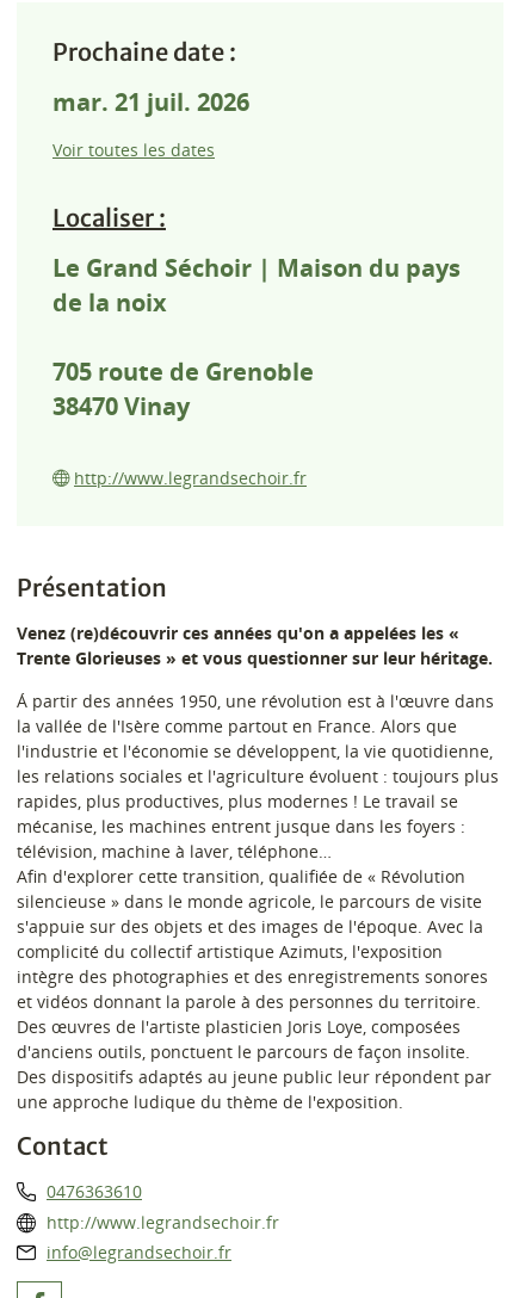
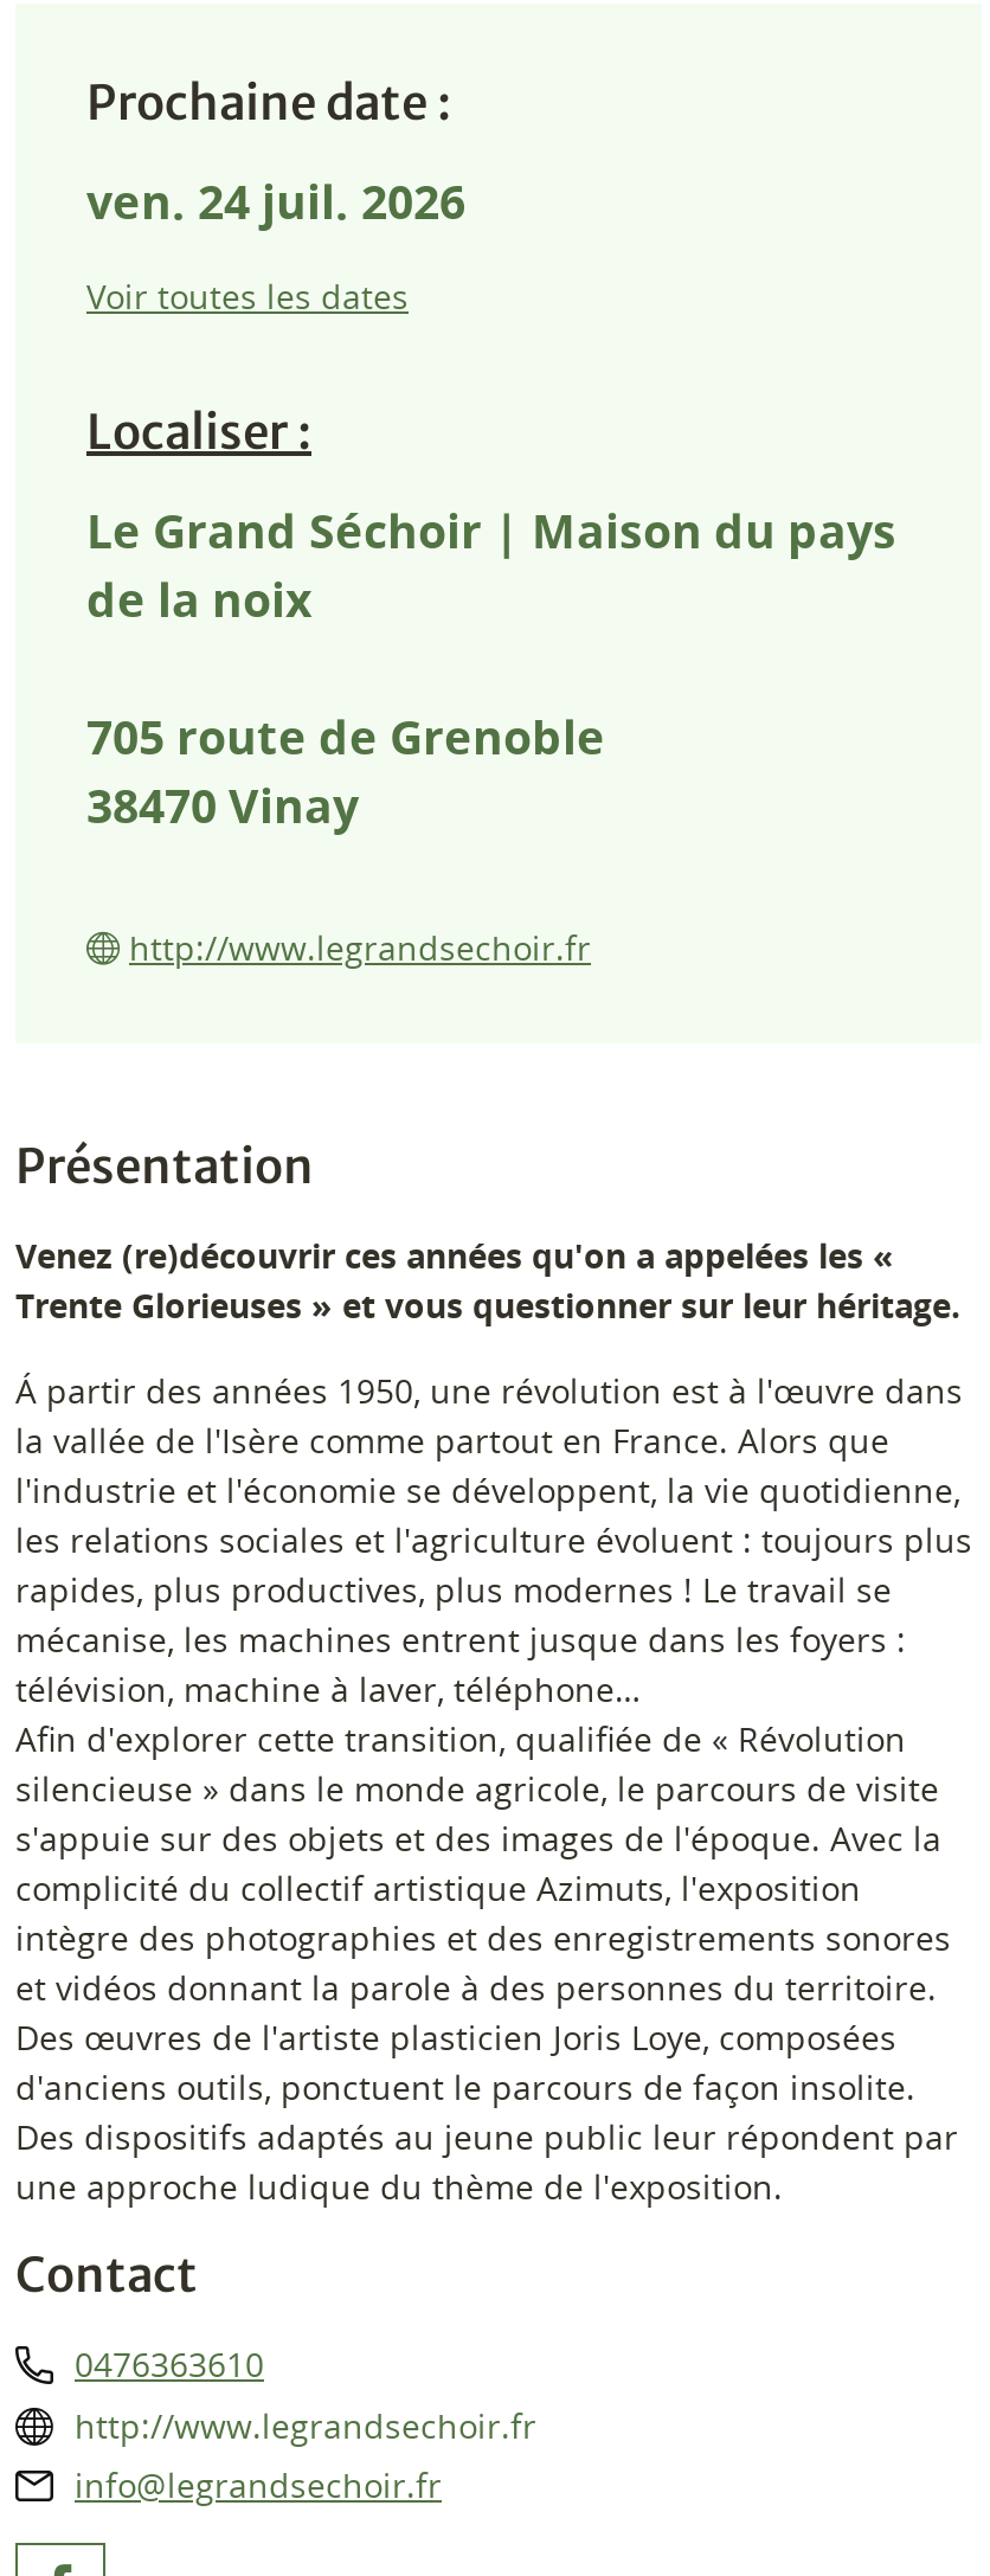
- mar. 21 juil. 2026
+ ven. 24 juil. 2026
